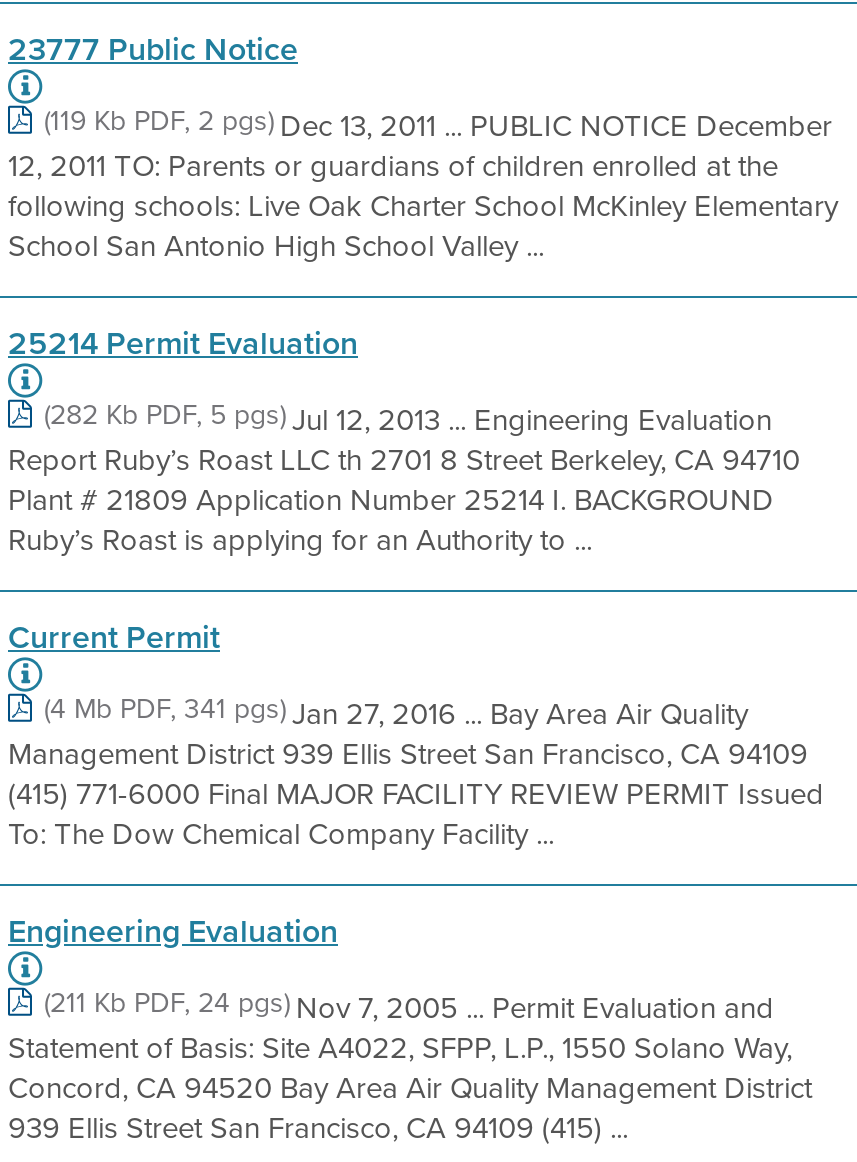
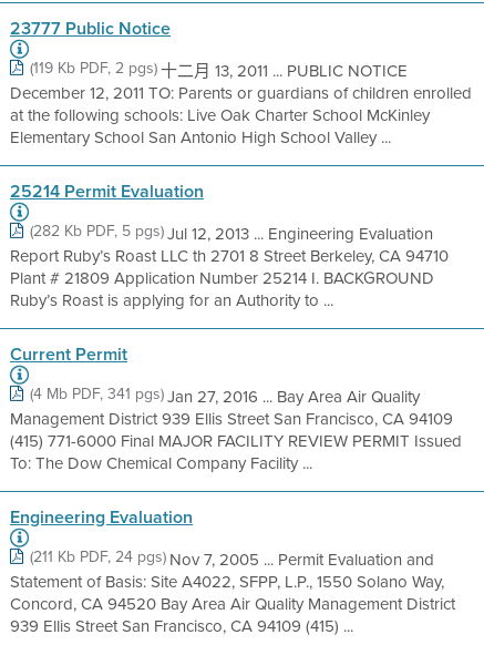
- (119 Kb PDF, 2 pgs) Dec 13, 2011 ... PUBLIC NOTICE December
- 12, 2011 TO: Parents or guardians of children enrolled at the
- following schools: Live Oak Charter School McKinley Elementary
- School San Antonio High School Valley ...
+ (119 Kb PDF, 2 pgs) 十二月 13, 2011 ... PUBLIC NOTICE
+ December 12, 2011 TO: Parents or guardians of children enrolled
+ at the following schools: Live Oak Charter School McKinley
+ Elementary School San Antonio High School Valley ...
